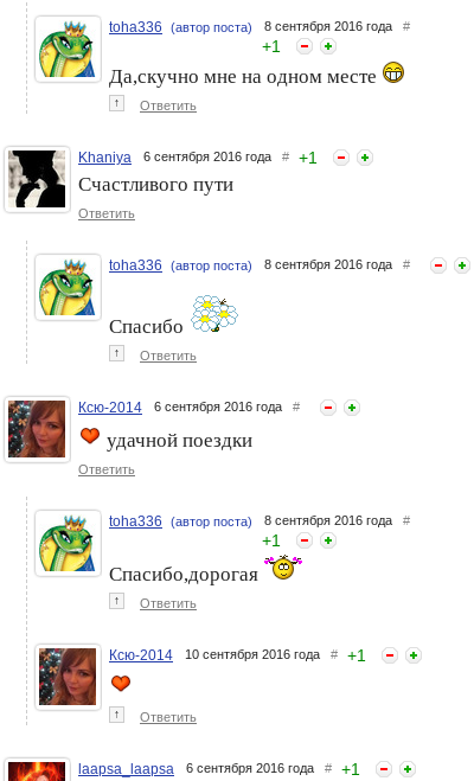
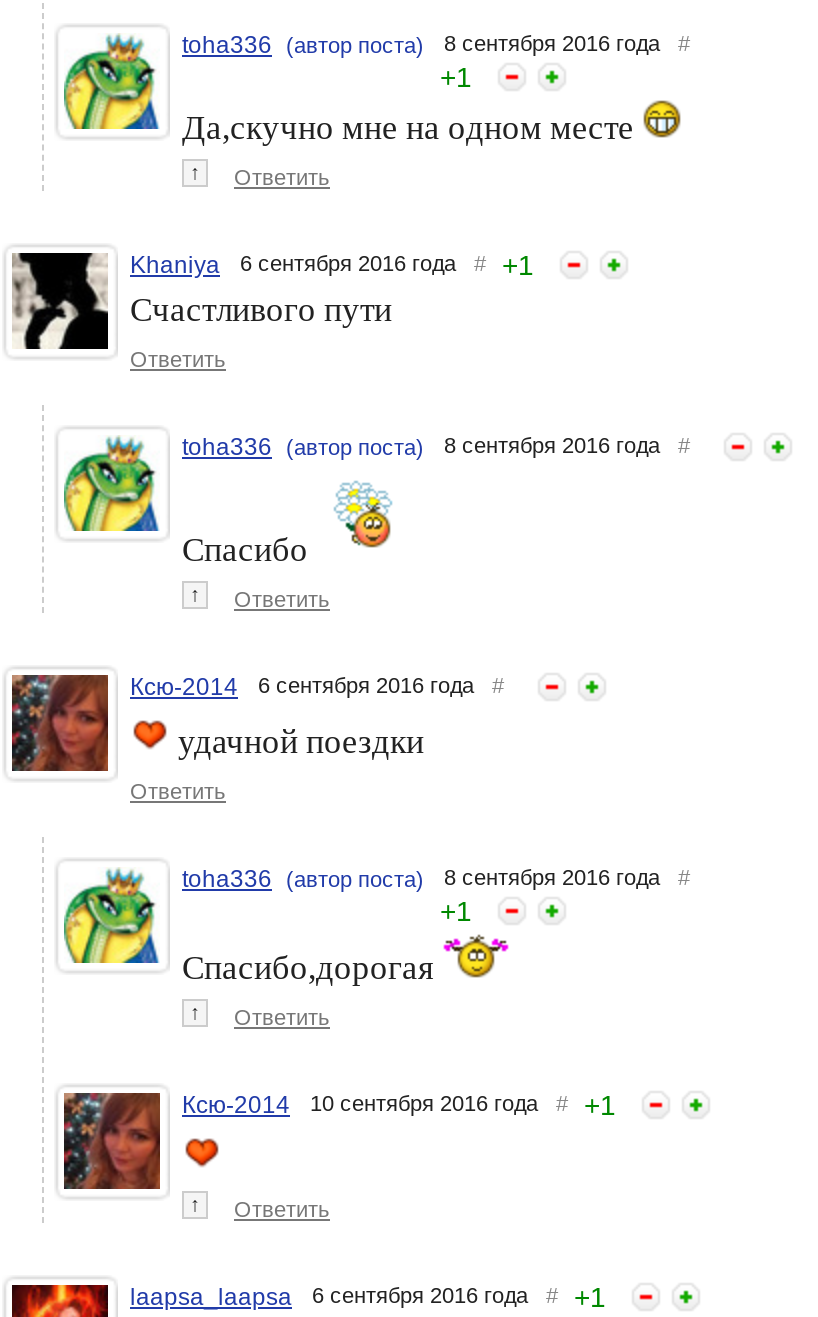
- [image]
+ [image]
